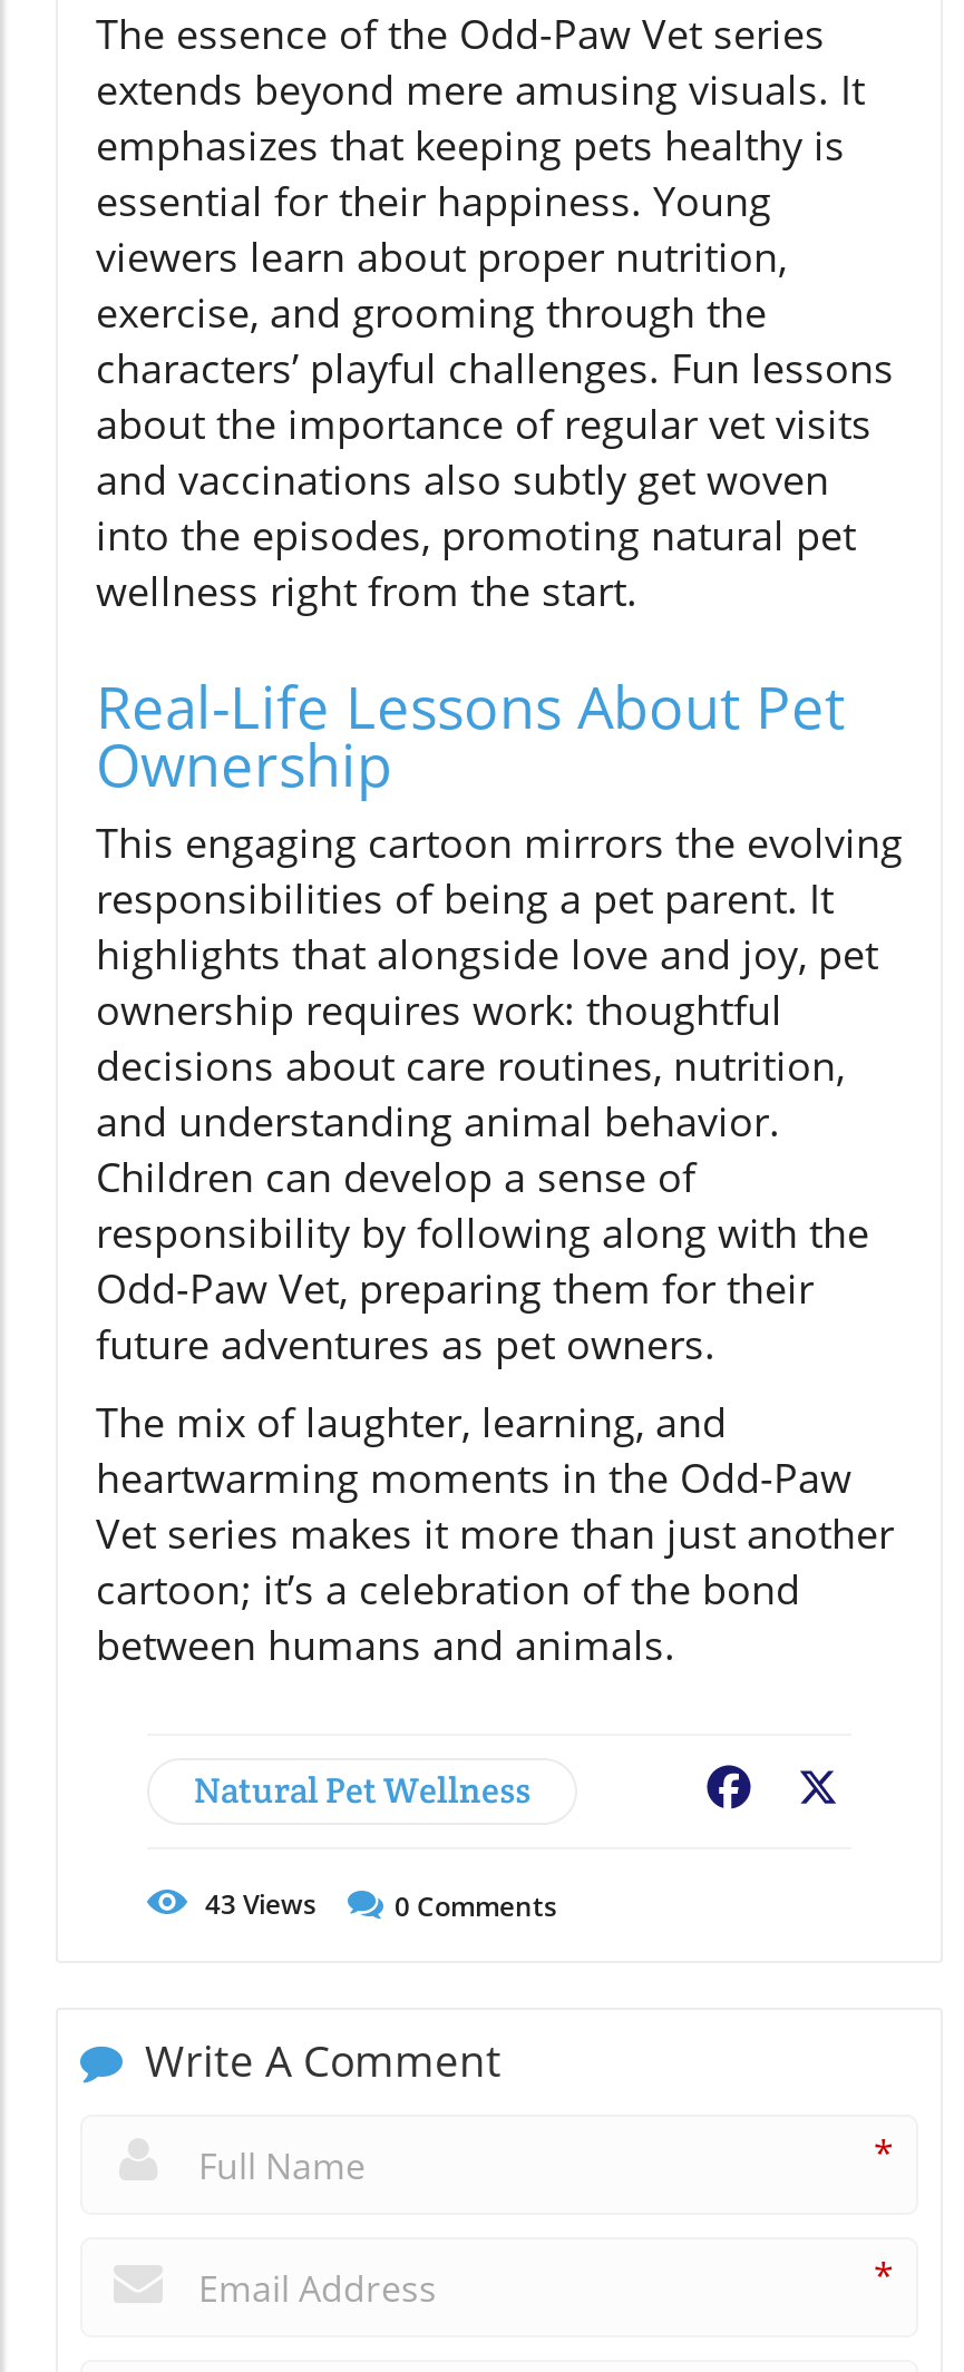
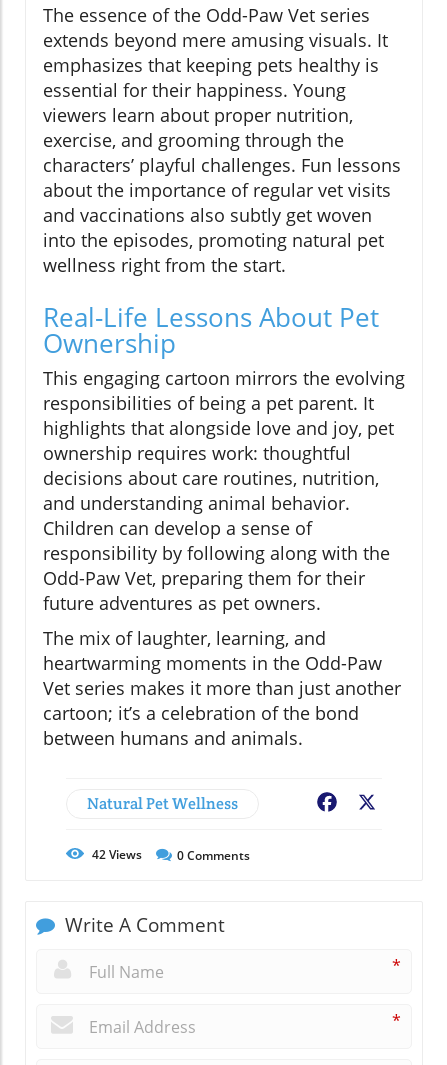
- 43 Views
+ 42 Views
